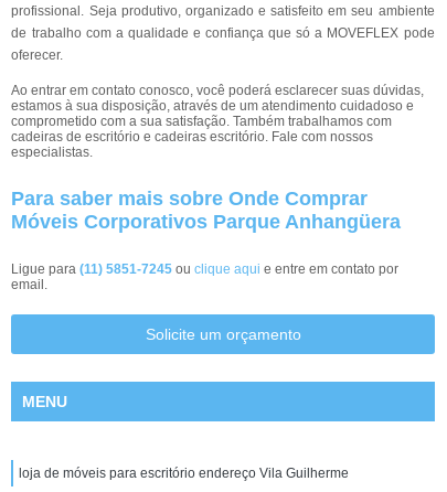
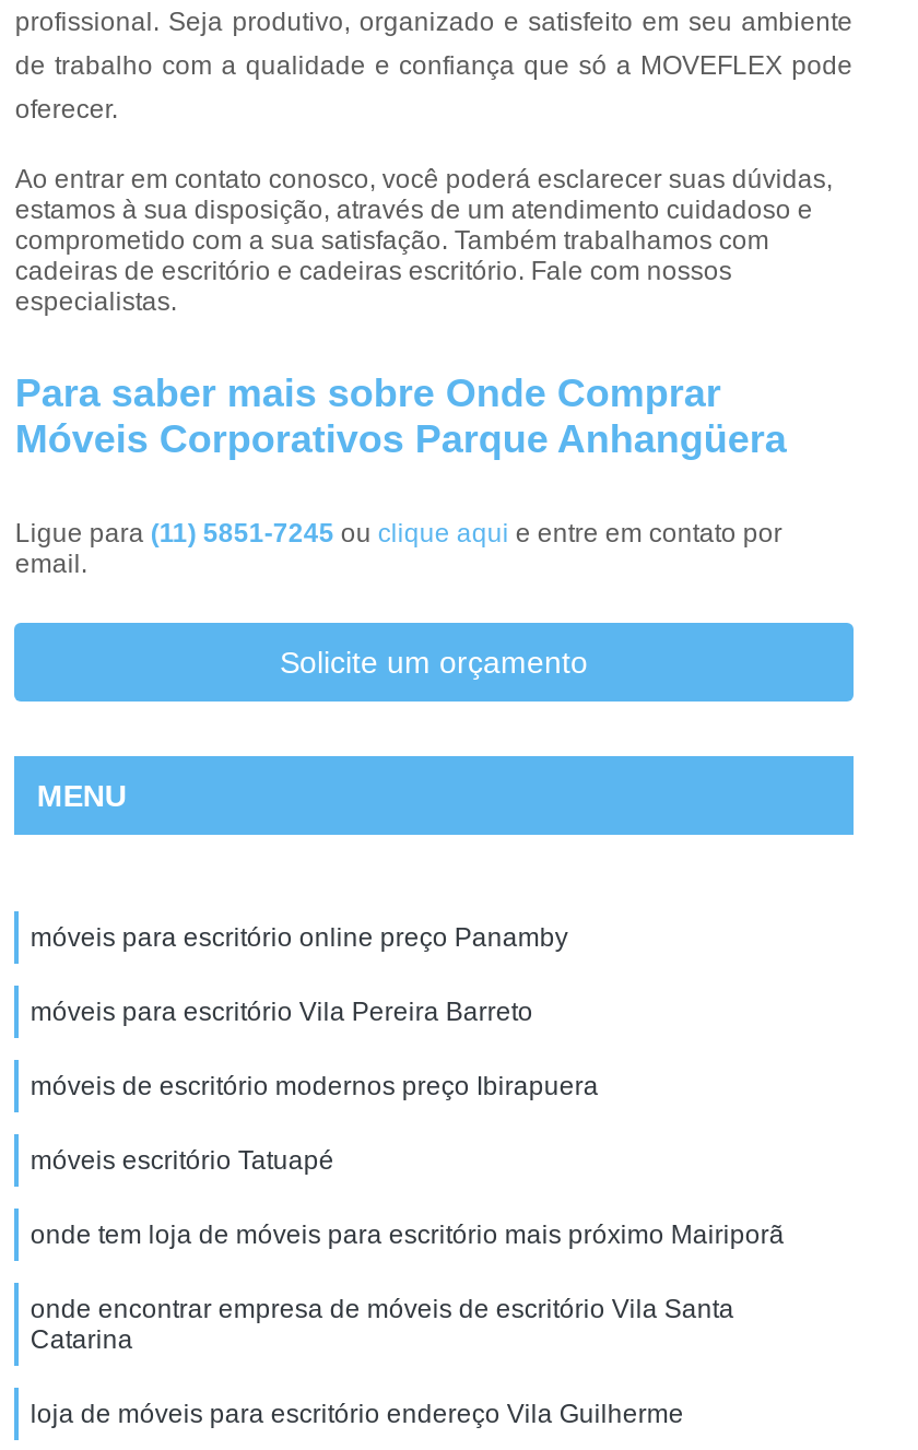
+ móveis para escritório online preço Panamby
+ móveis para escritório Vila Pereira Barreto
+ móveis de escritório modernos preço Ibirapuera
+ móveis escritório Tatuapé
+ onde tem loja de móveis para escritório mais próximo Mairiporã
+ onde encontrar empresa de móveis de escritório Vila Santa
+ Catarina
